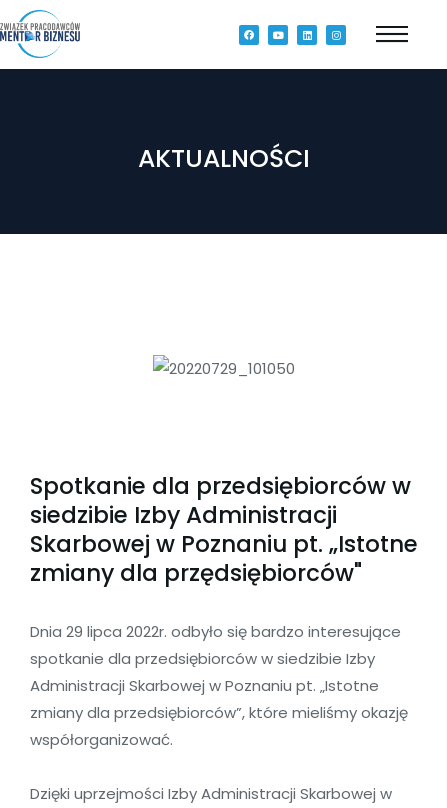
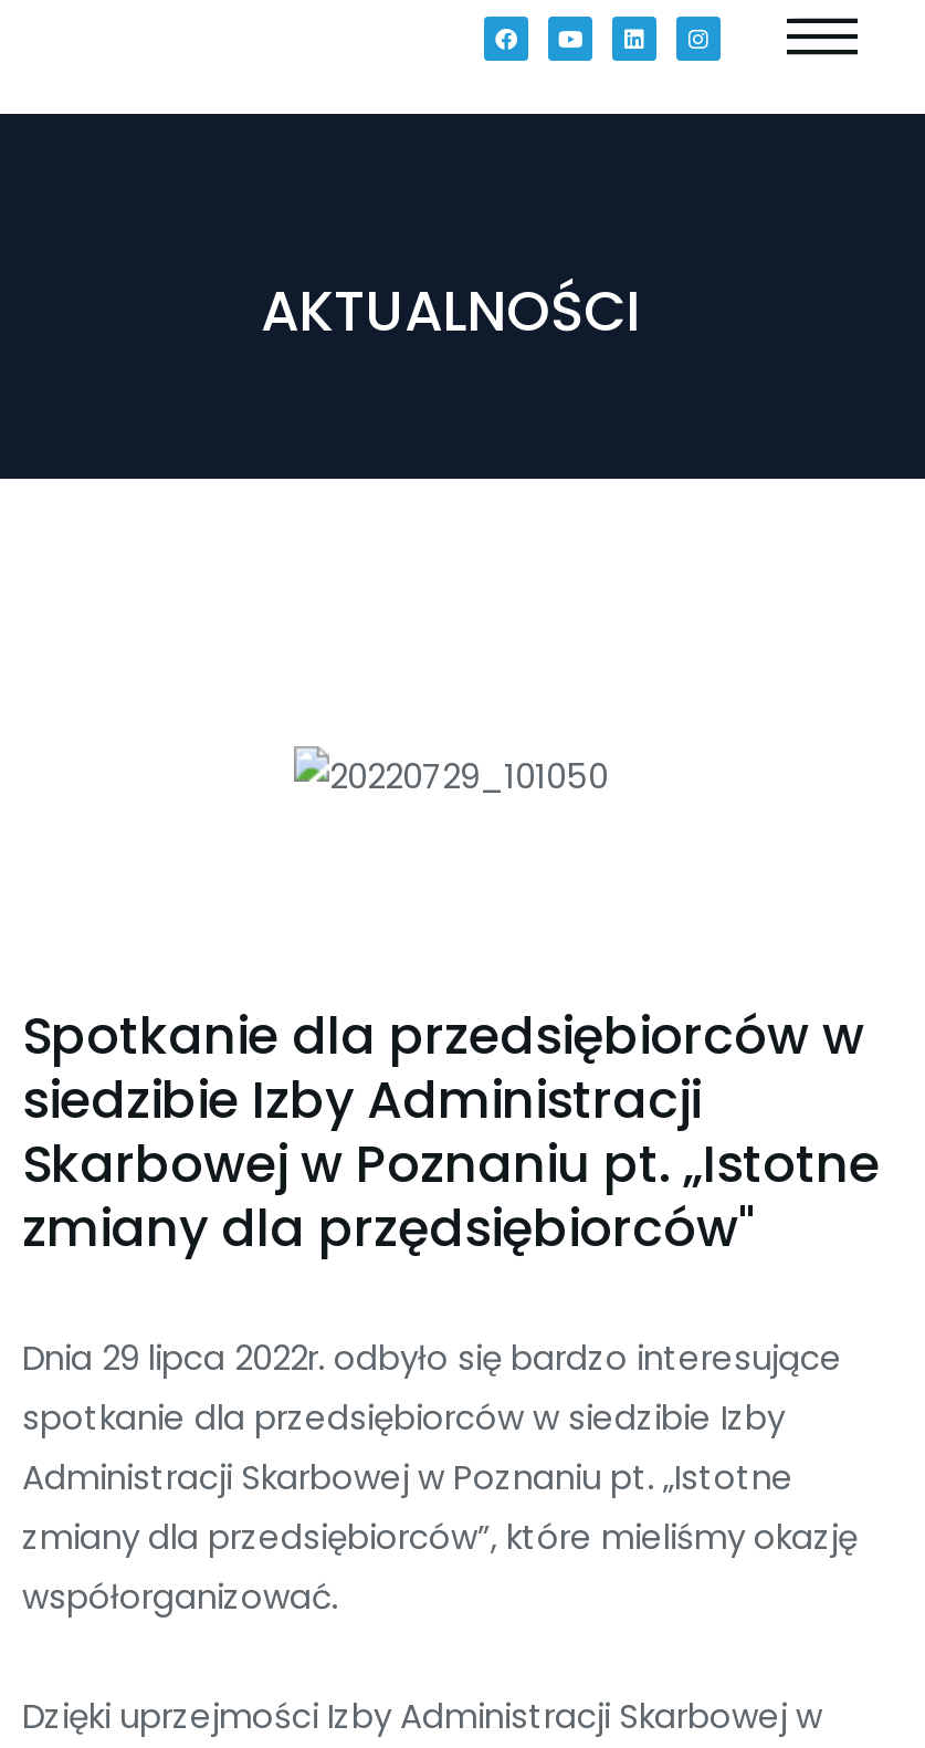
- [image]
